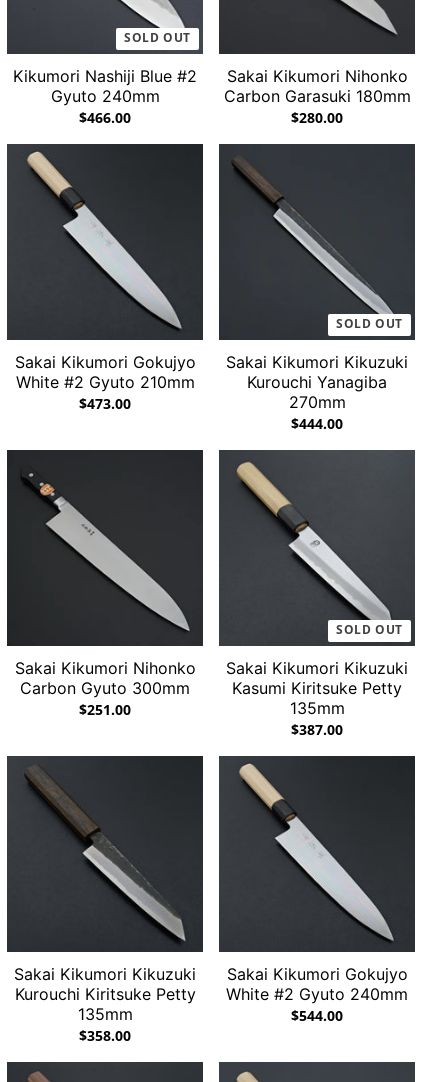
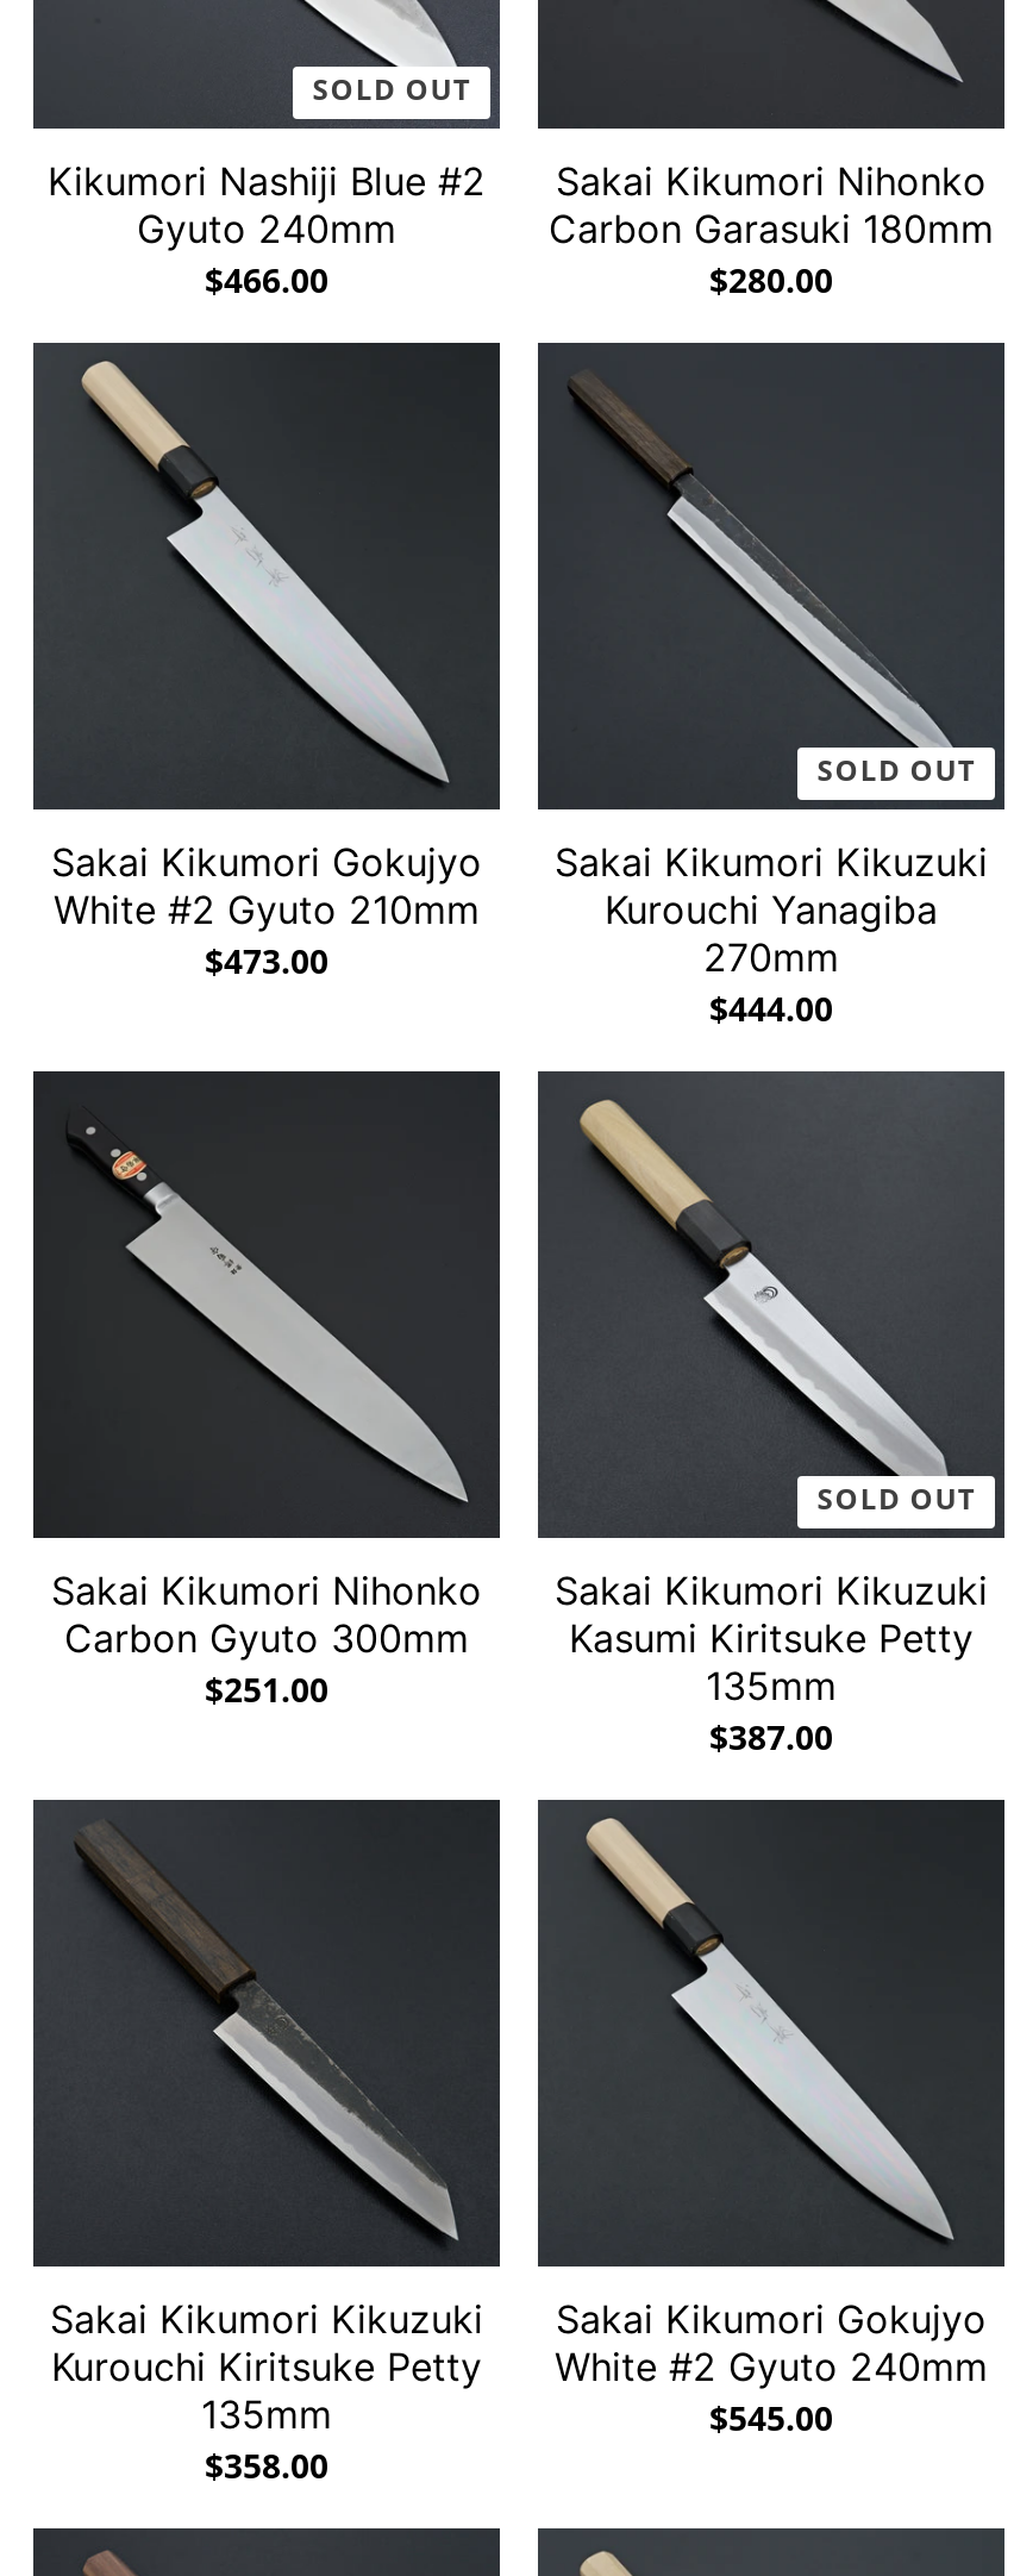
- $544.00
+ $545.00
